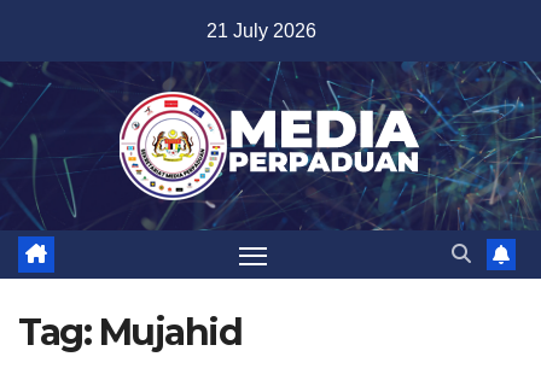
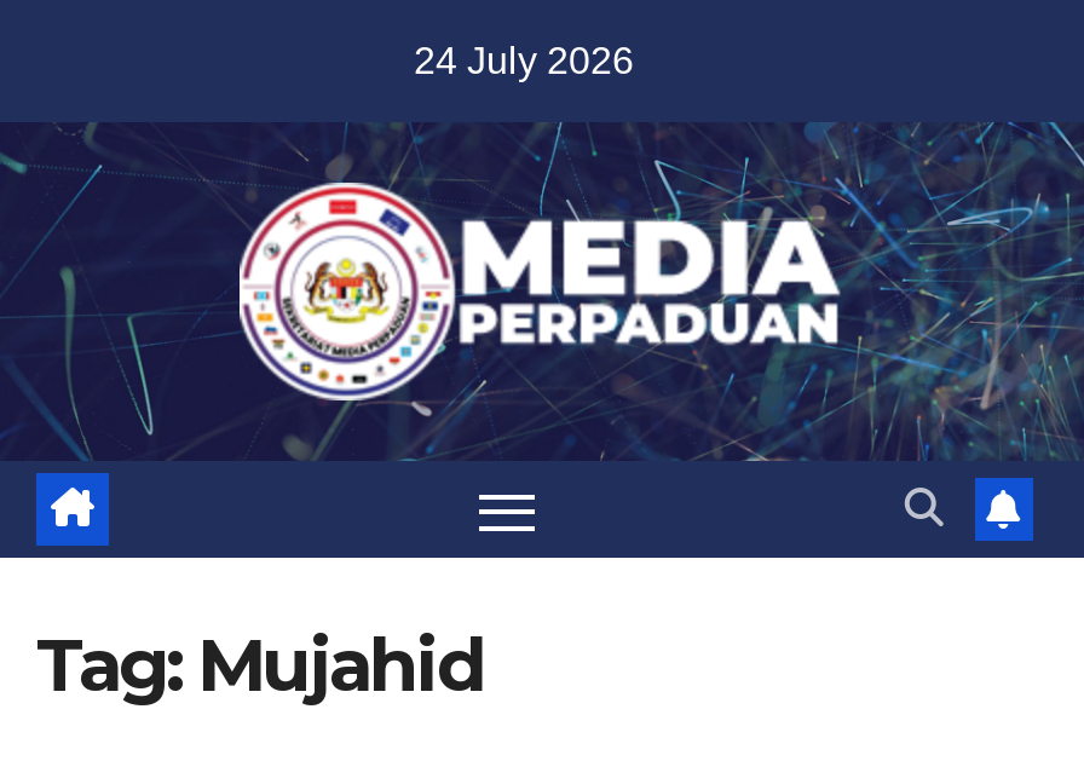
- 21 July 2026
+ 24 July 2026
